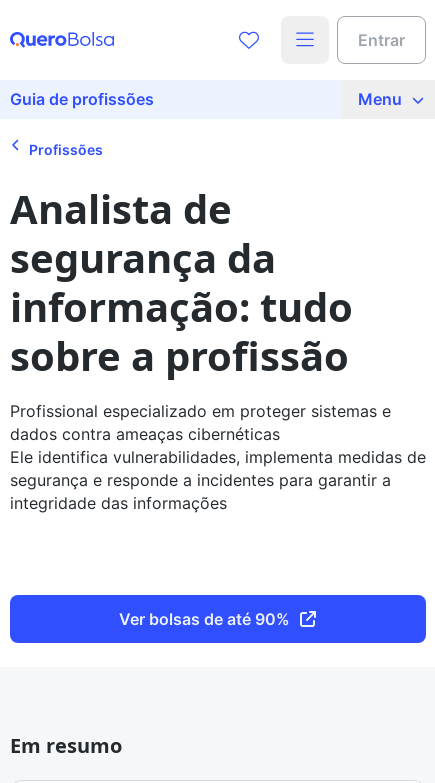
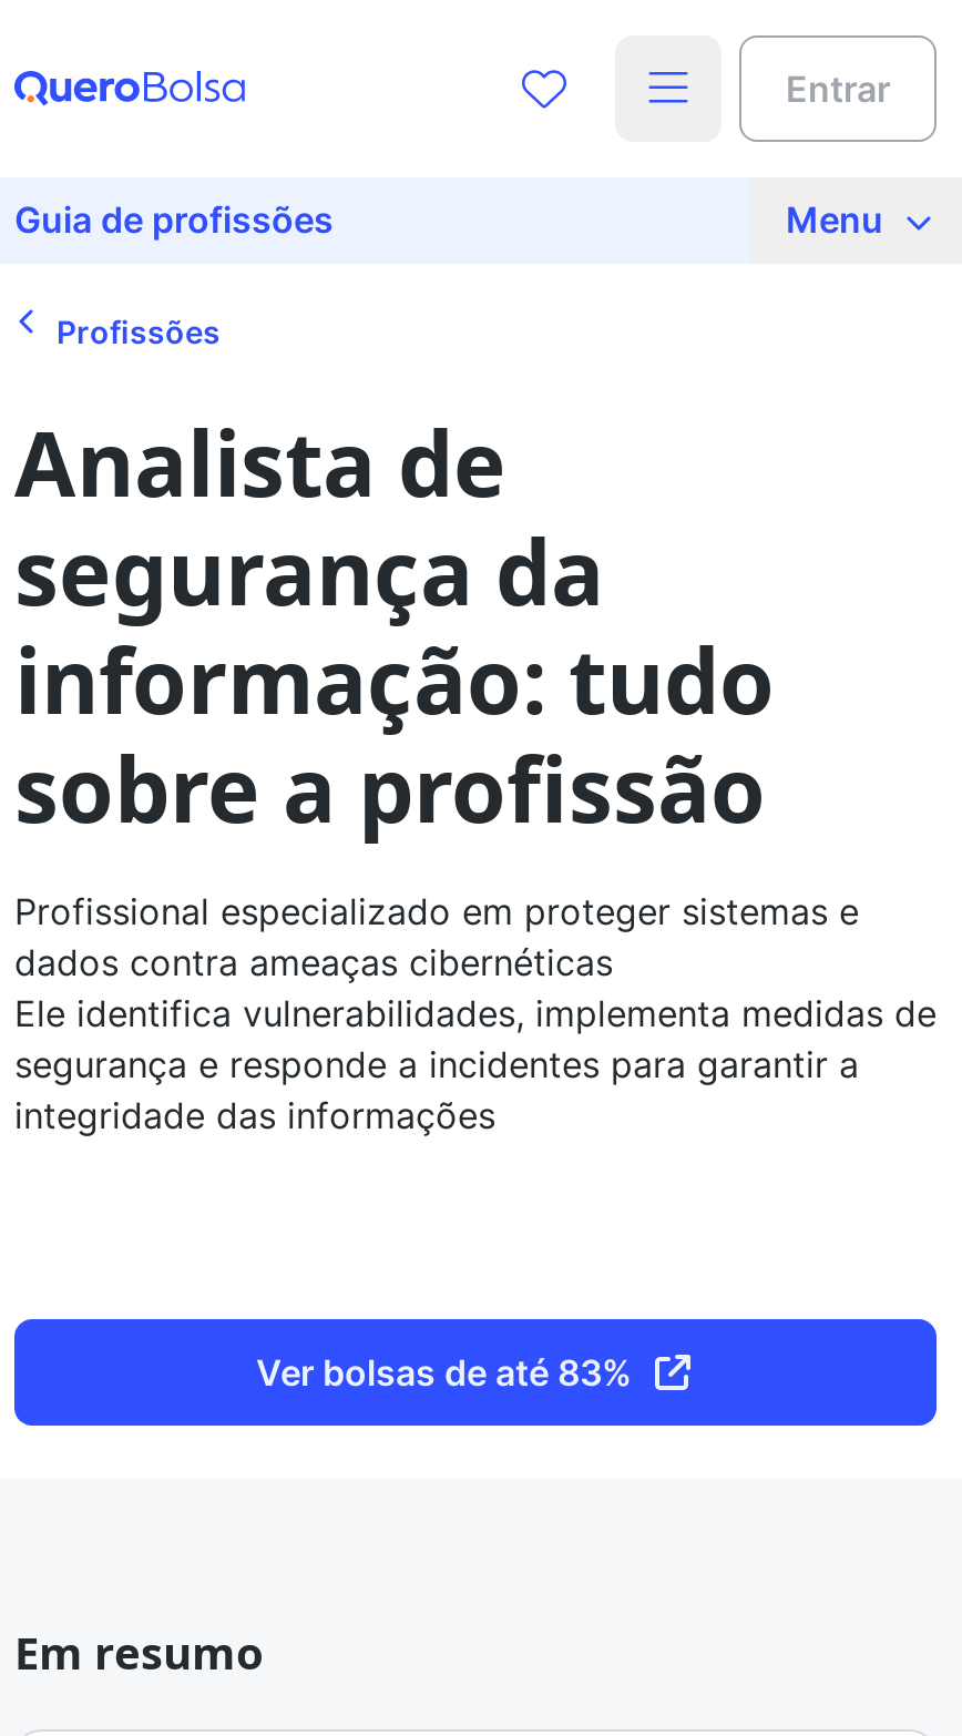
- Ver bolsas de até 90%
+ Ver bolsas de até 83%
